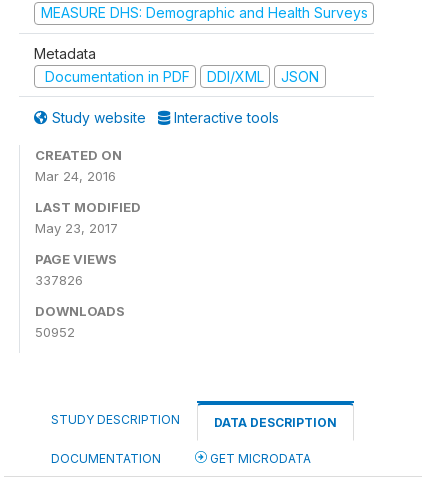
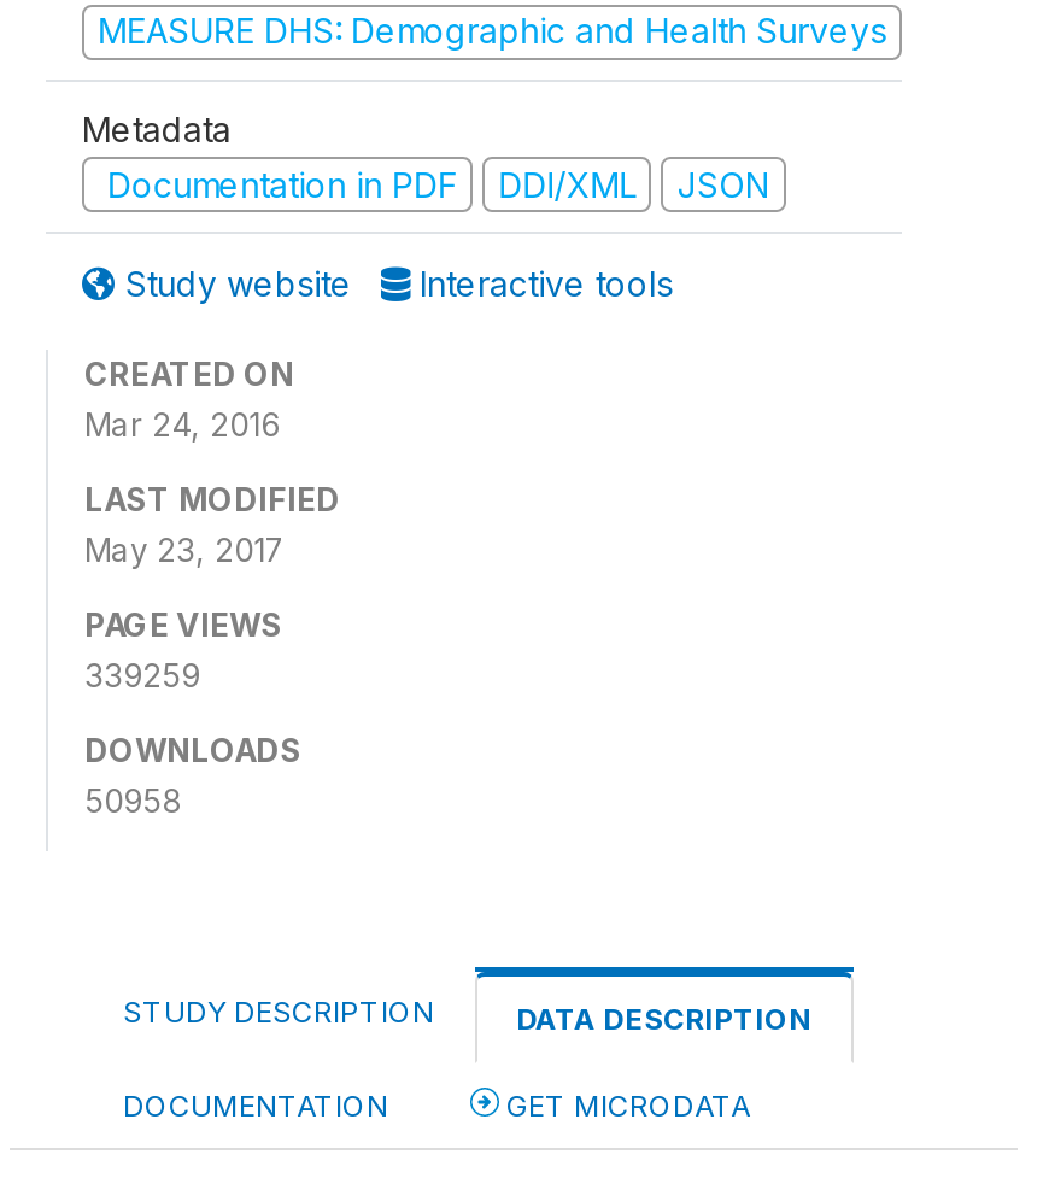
- 337826
+ 339259

- 50952
+ 50958
